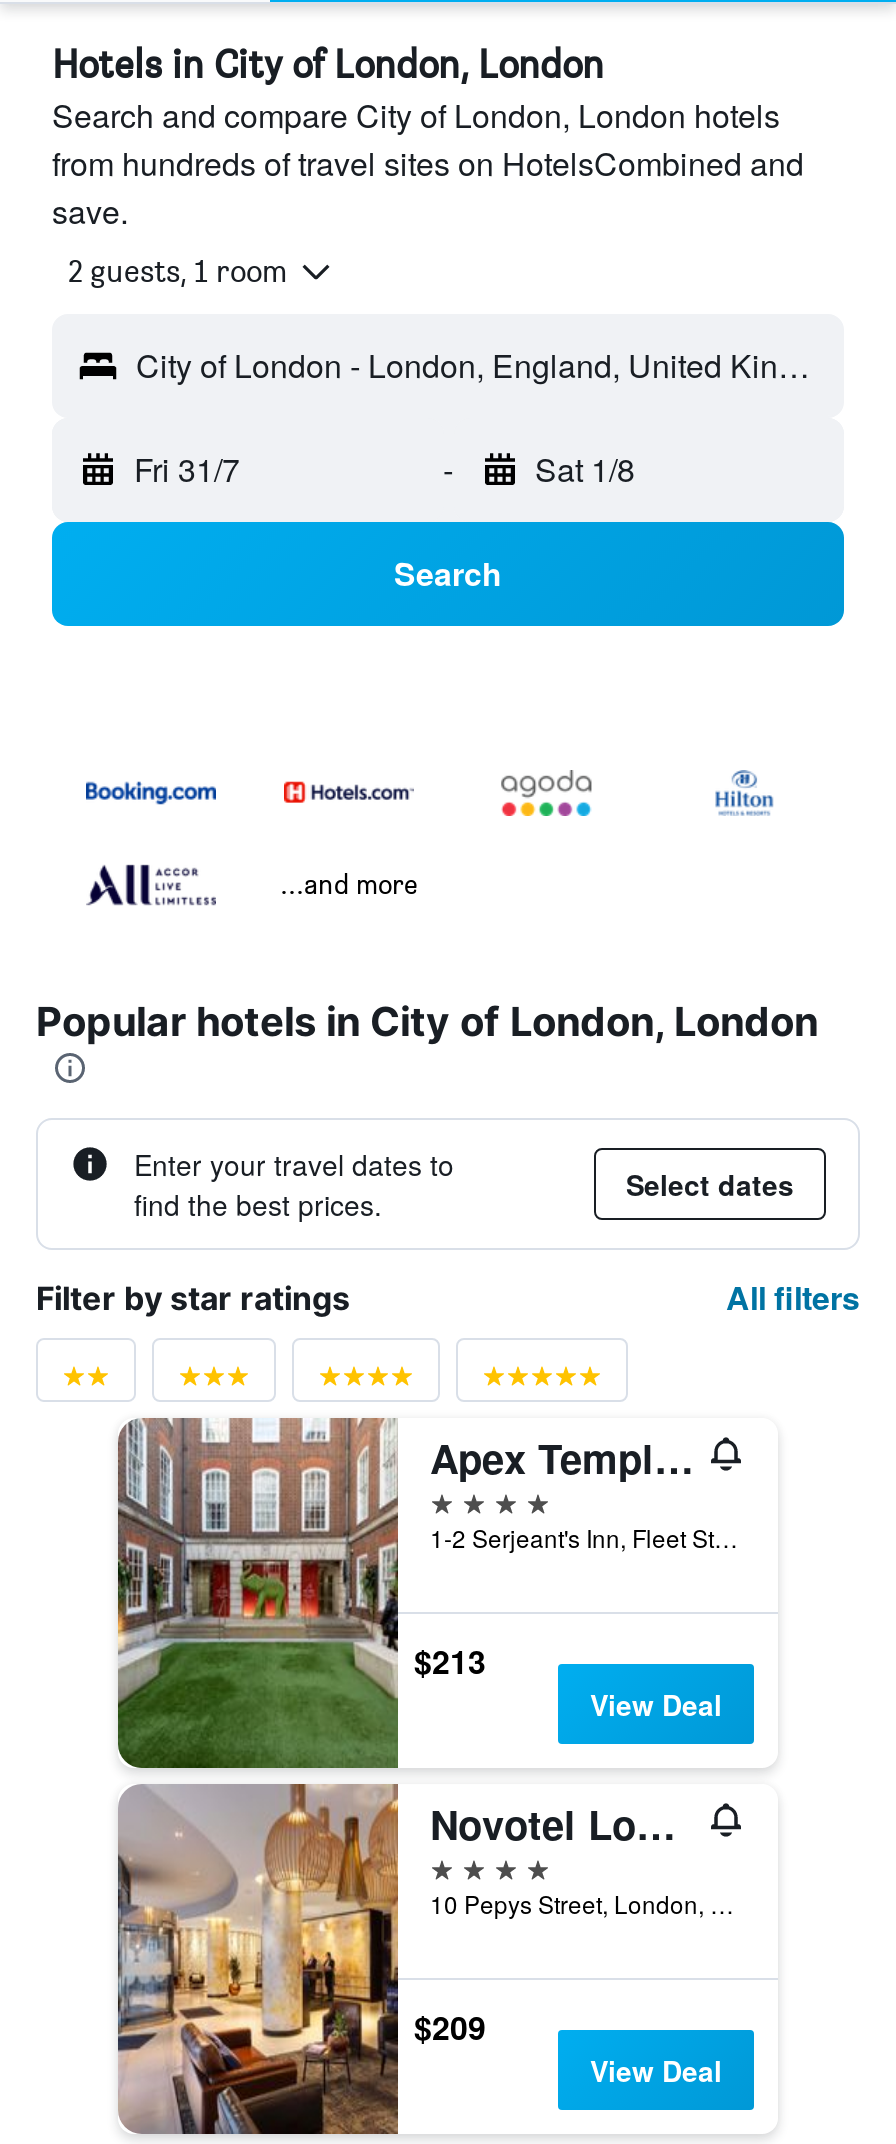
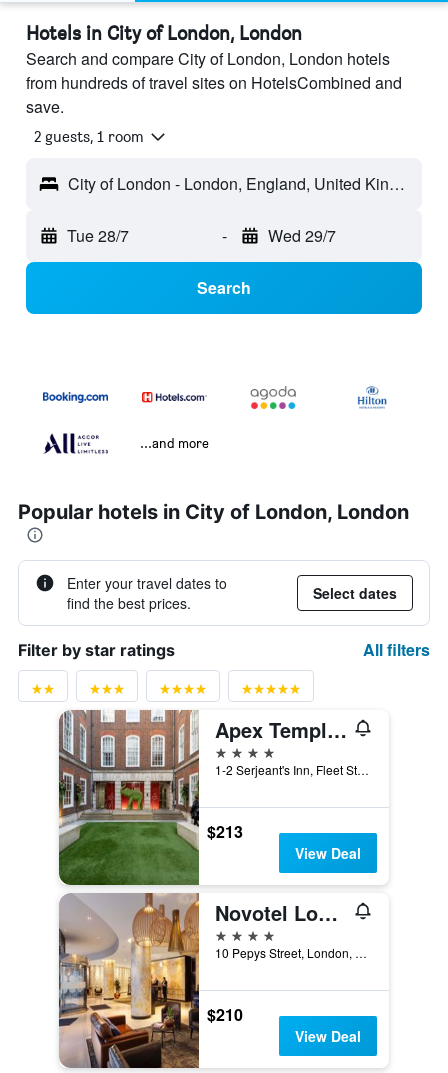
- Fri 31/7
+ Tue 28/7

- Sat 1/8
+ Wed 29/7

- $209
+ $210
